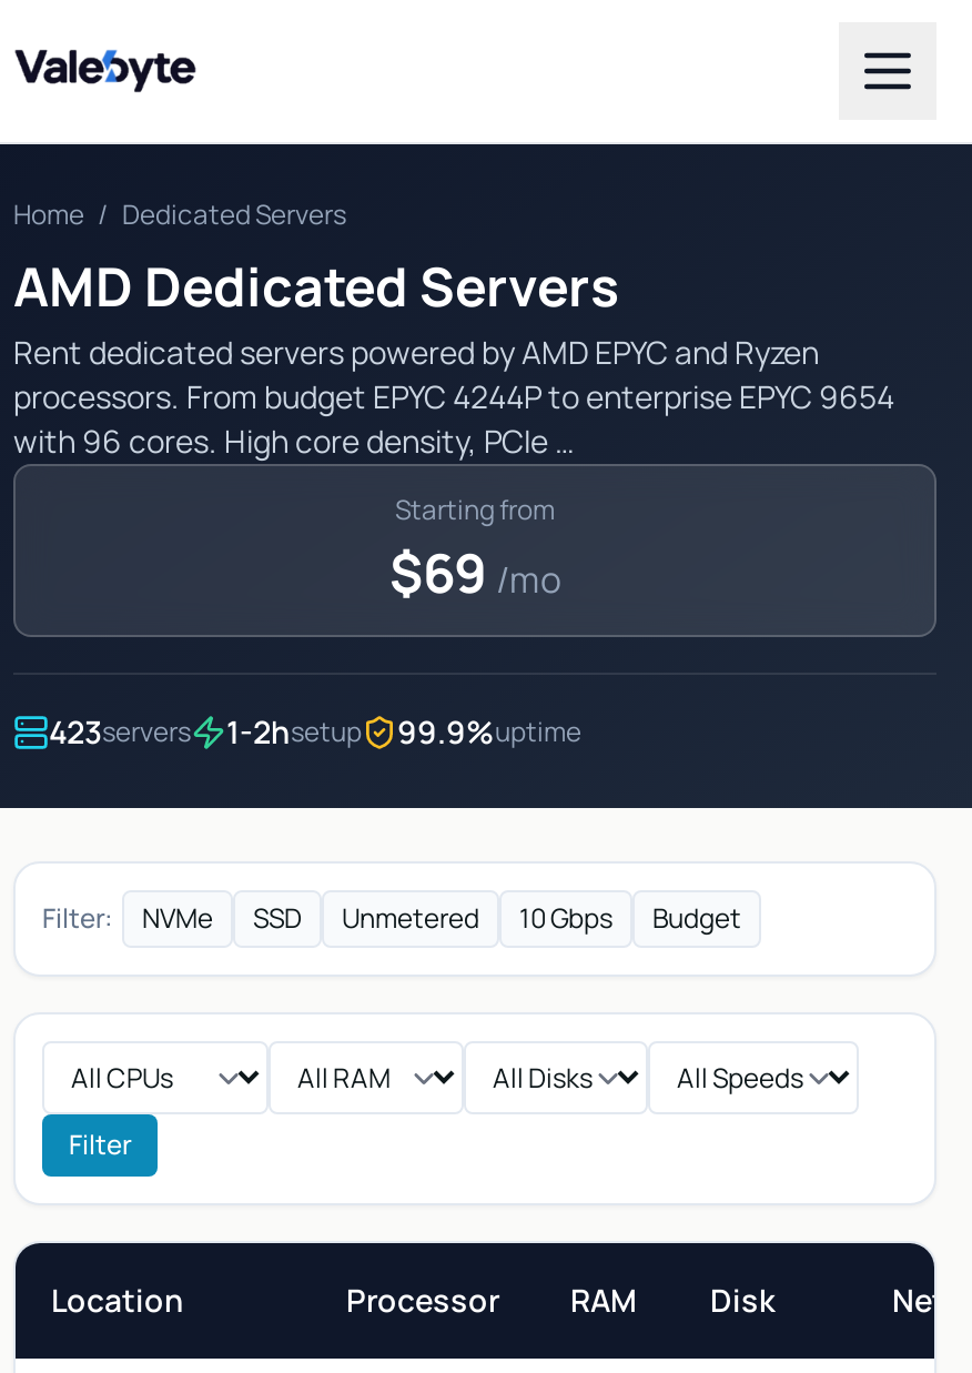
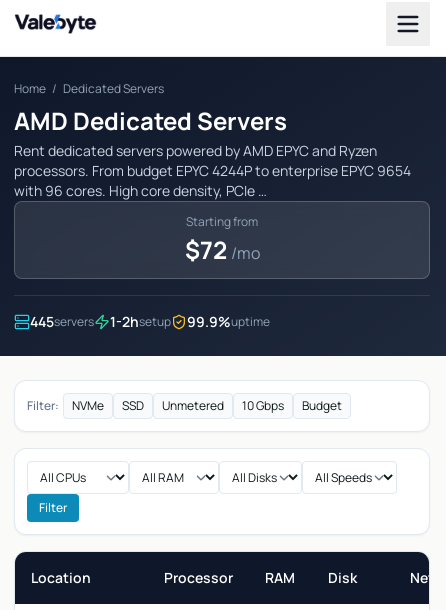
- $69 /mo
+ $72 /mo

- 423servers 1-2hsetup 99.9%uptime
+ 445servers 1-2hsetup 99.9%uptime
